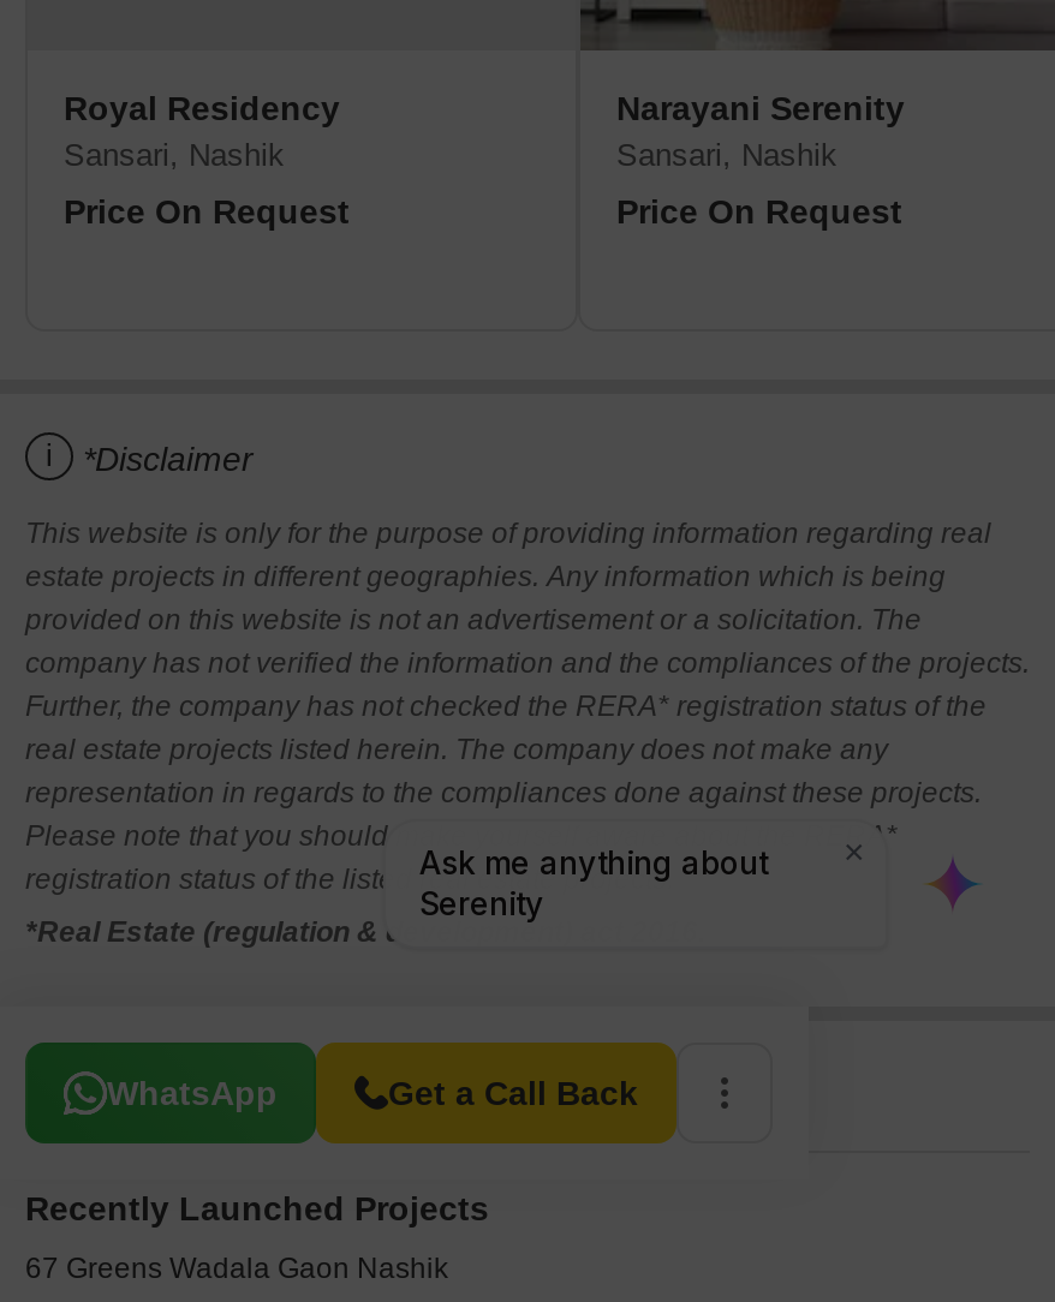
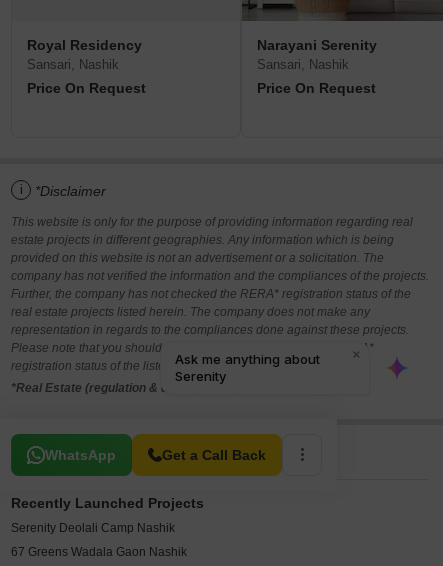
+ Serenity Deolali Camp Nashik
